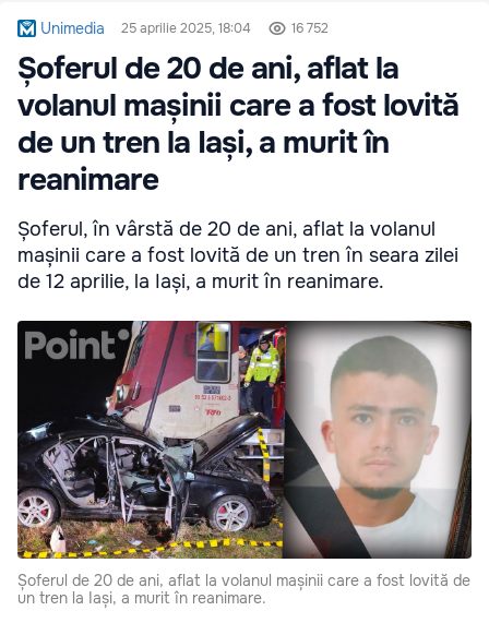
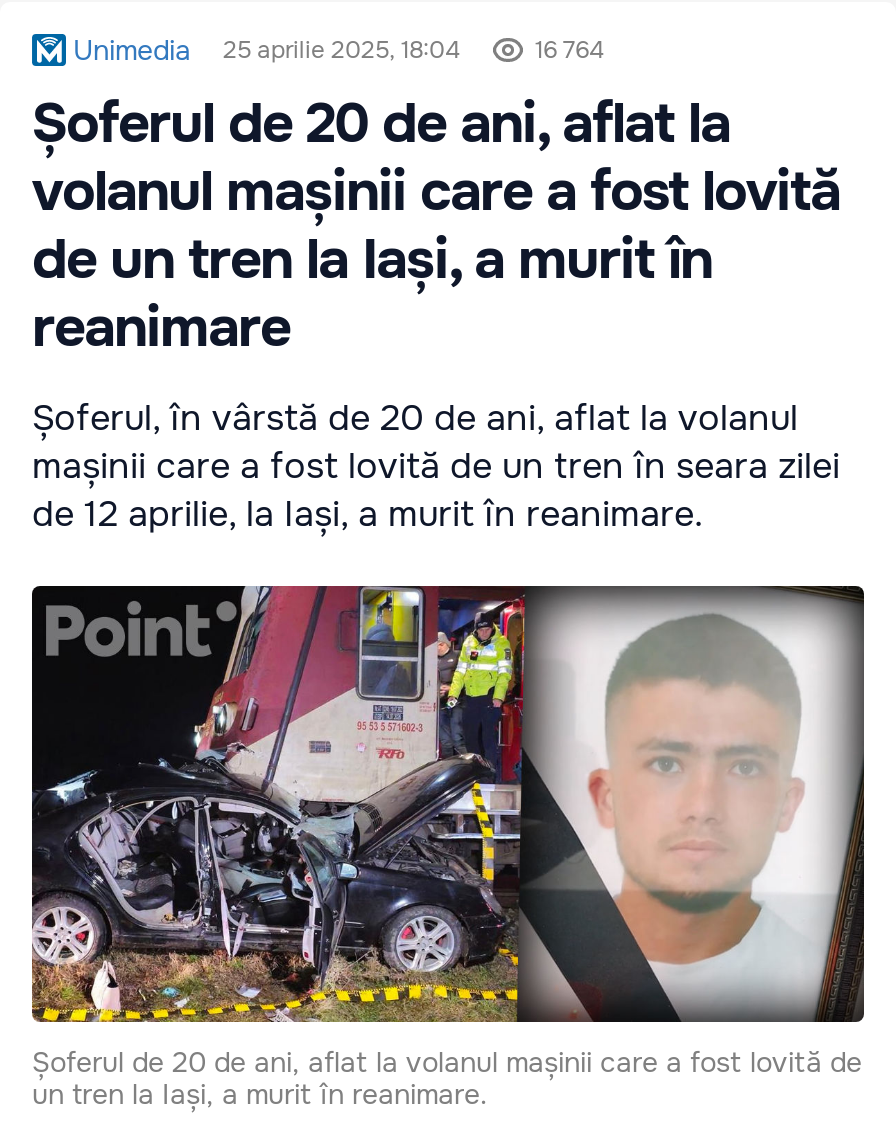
- 16 752
+ 16 764
